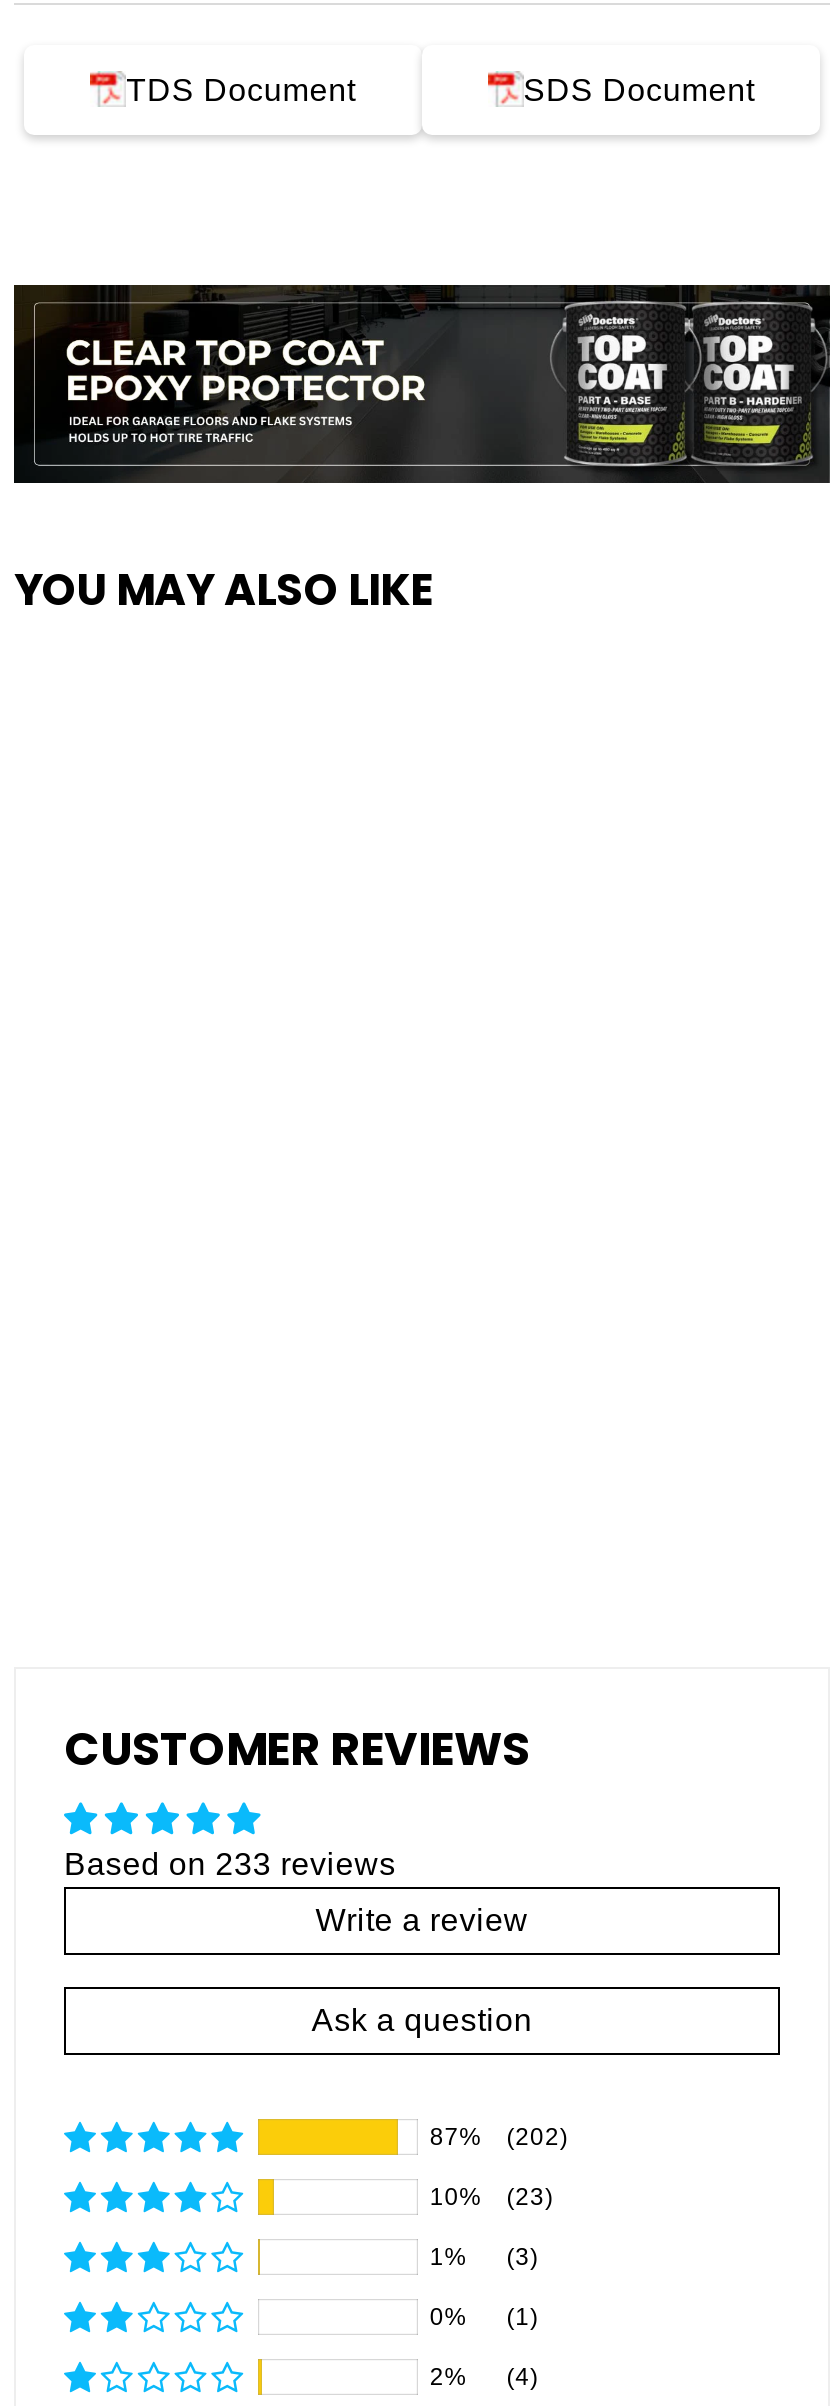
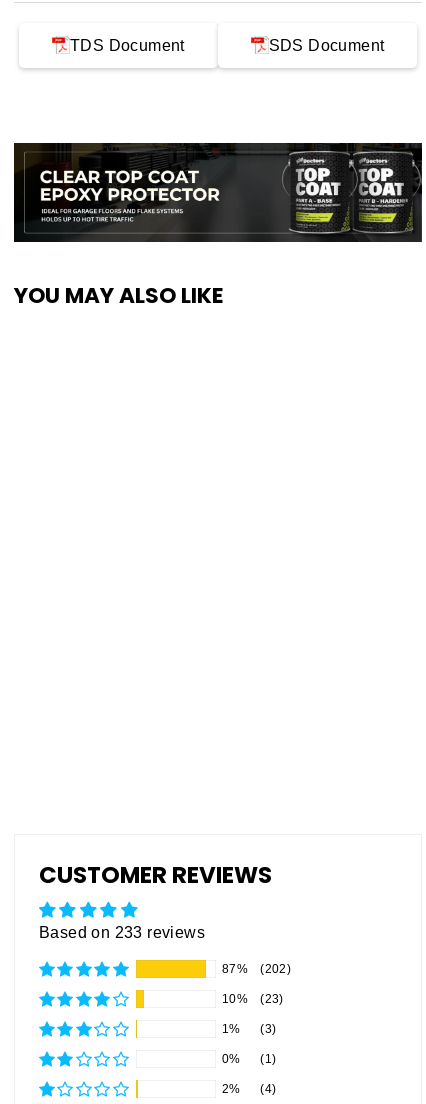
- Write a review
- Ask a question
